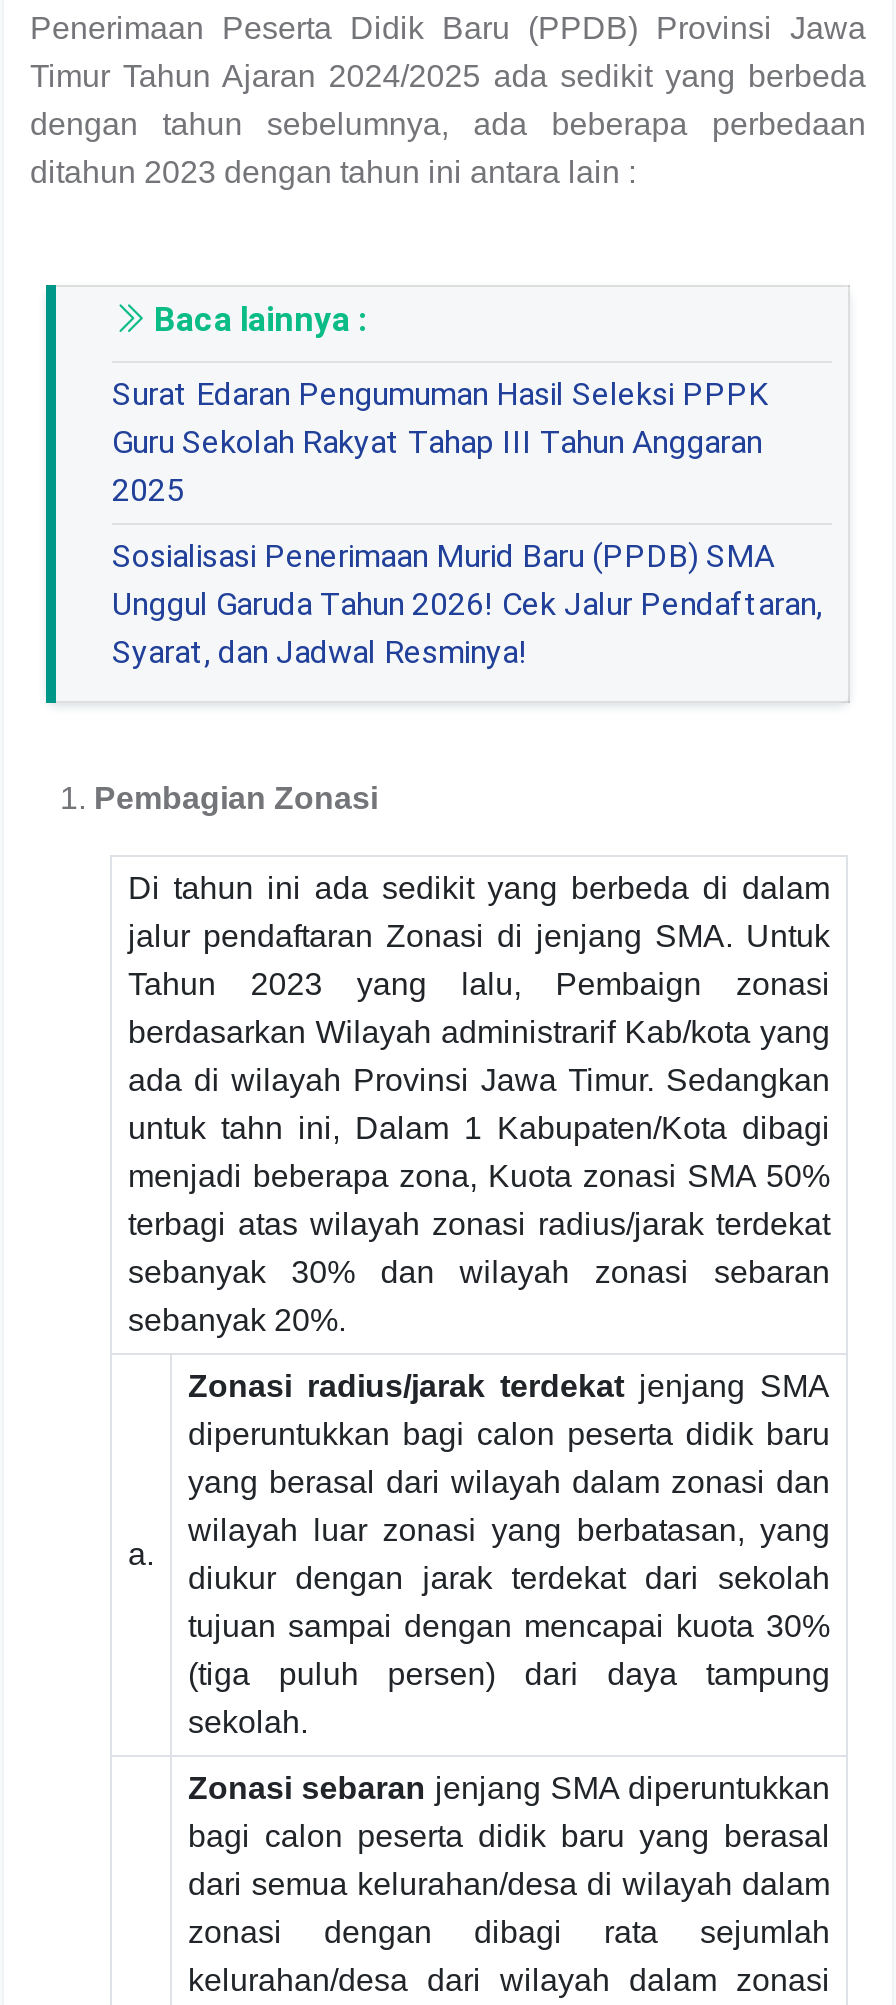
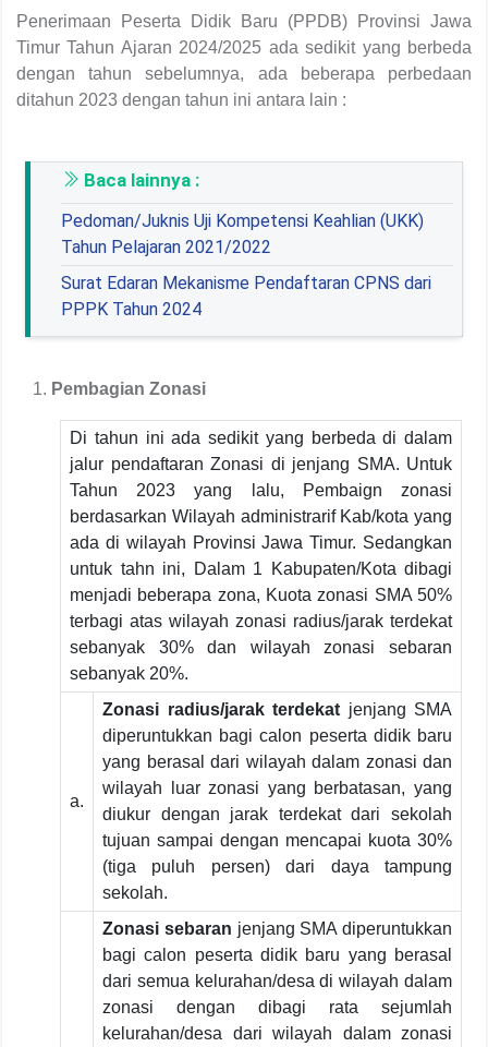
- Surat Edaran Pengumuman Hasil Seleksi PPPK
- Guru Sekolah Rakyat Tahap III Tahun Anggaran
- 2025
+ Pedoman/Juknis Uji Kompetensi Keahlian (UKK)
+ Tahun Pelajaran 2021/2022

- Sosialisasi Penerimaan Murid Baru (PPDB) SMA
- Unggul Garuda Tahun 2026! Cek Jalur Pendaftaran,
- Syarat, dan Jadwal Resminya!
+ Surat Edaran Mekanisme Pendaftaran CPNS dari
+ PPPK Tahun 2024
